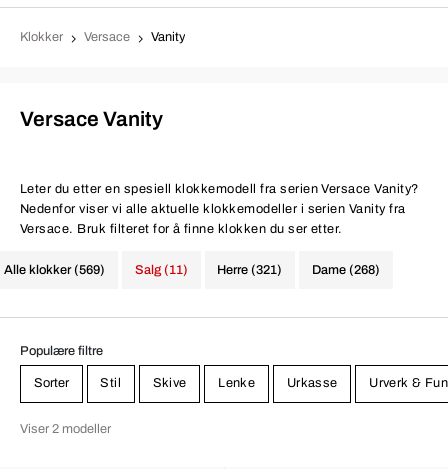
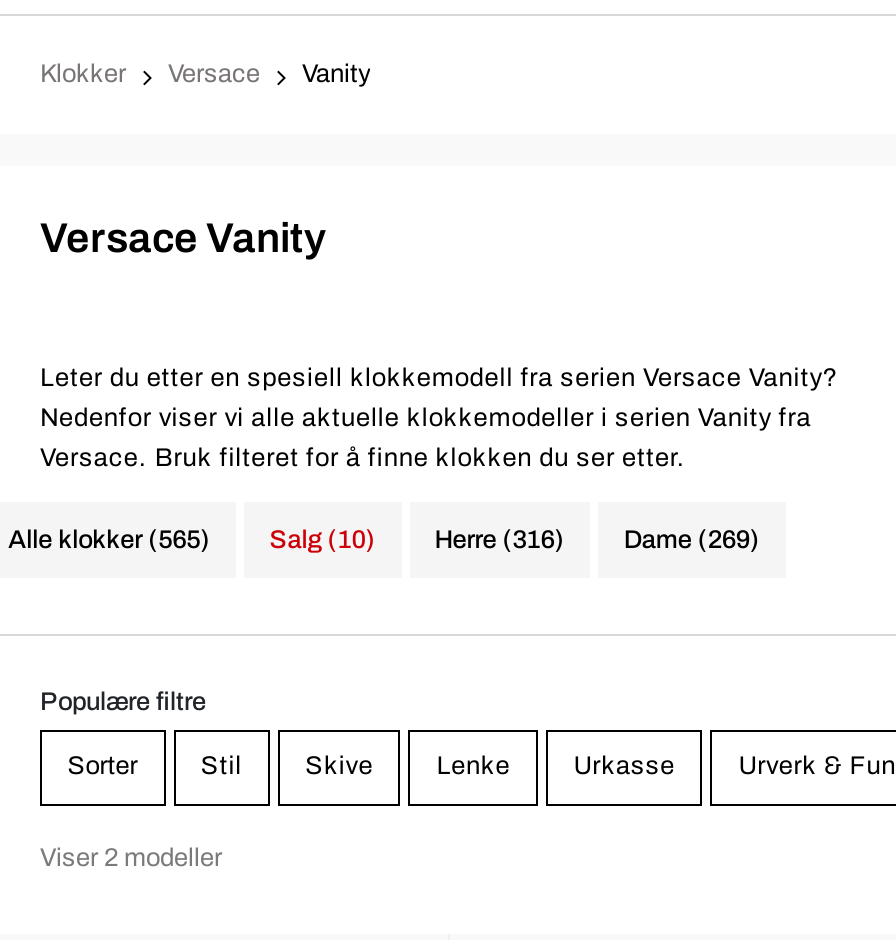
- Alle klokker (569)
+ Alle klokker (565)

- Salg (11)
+ Salg (10)

- Herre (321)
+ Herre (316)

- Dame (268)
+ Dame (269)
